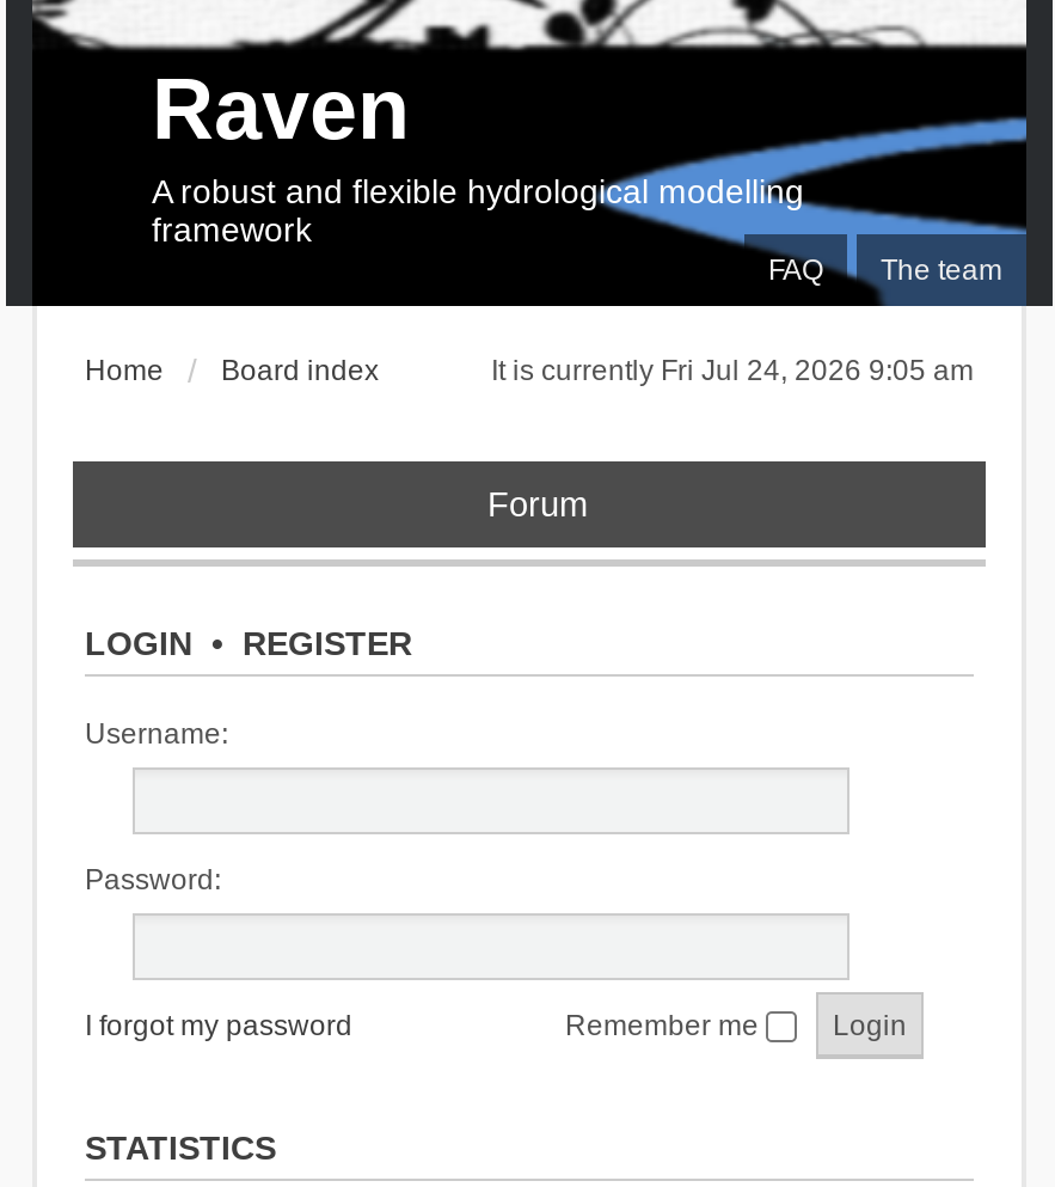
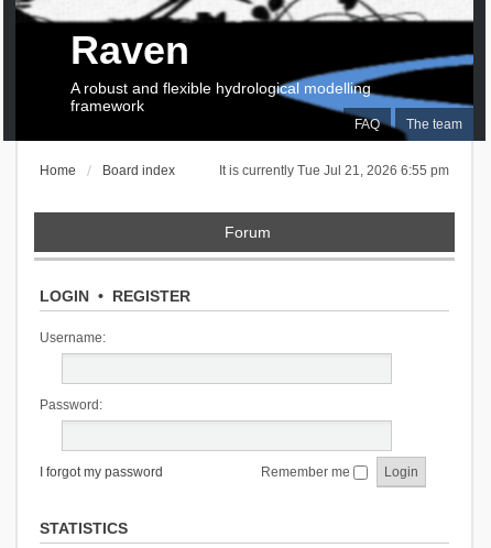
- It is currently Fri Jul 24, 2026 9:05 am
+ It is currently Tue Jul 21, 2026 6:55 pm
